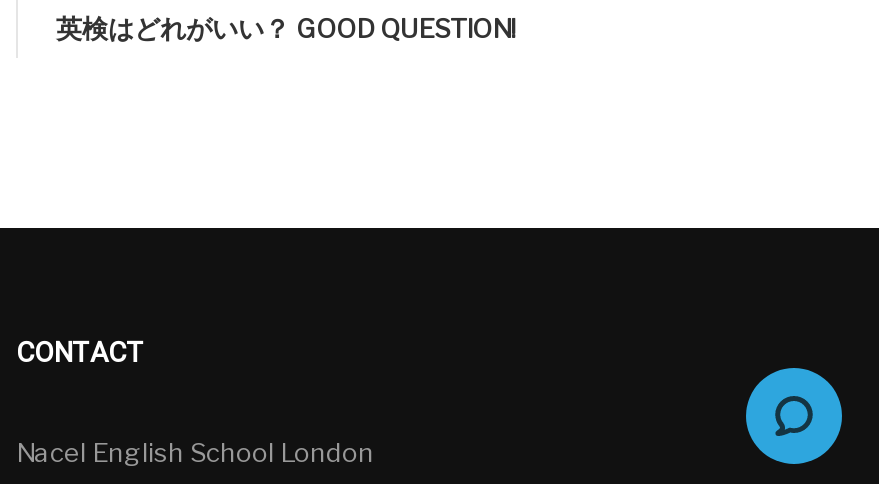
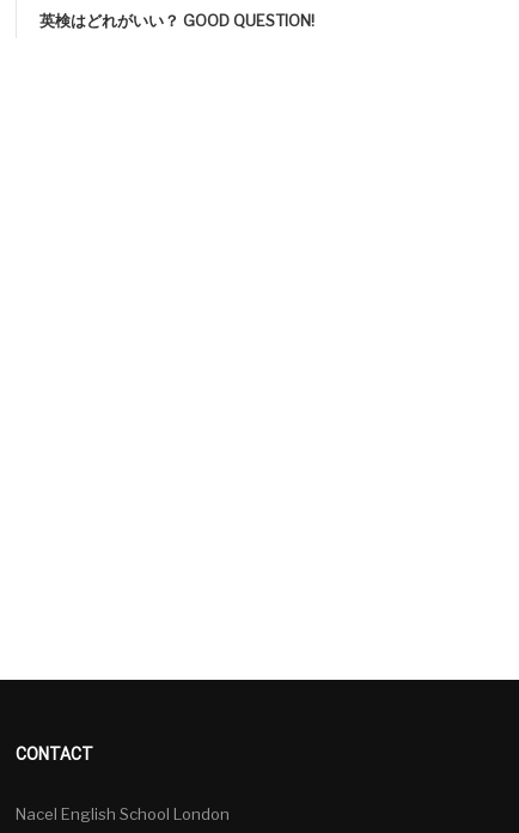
- [image]
